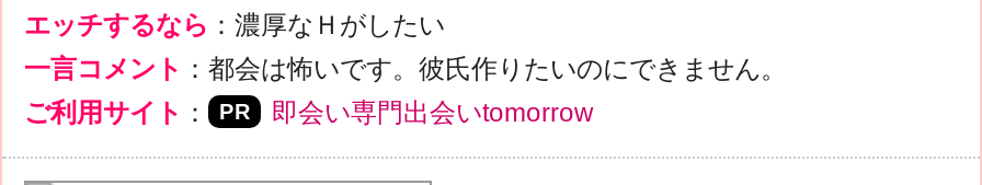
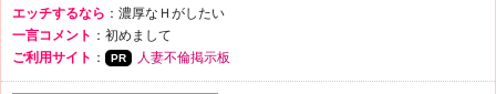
- 一言コメント：都会は怖いです。彼氏作りたいのにできません。
+ 一言コメント：初めまして

- 即会い専門出会いtomorrow
+ 人妻不倫掲示板
